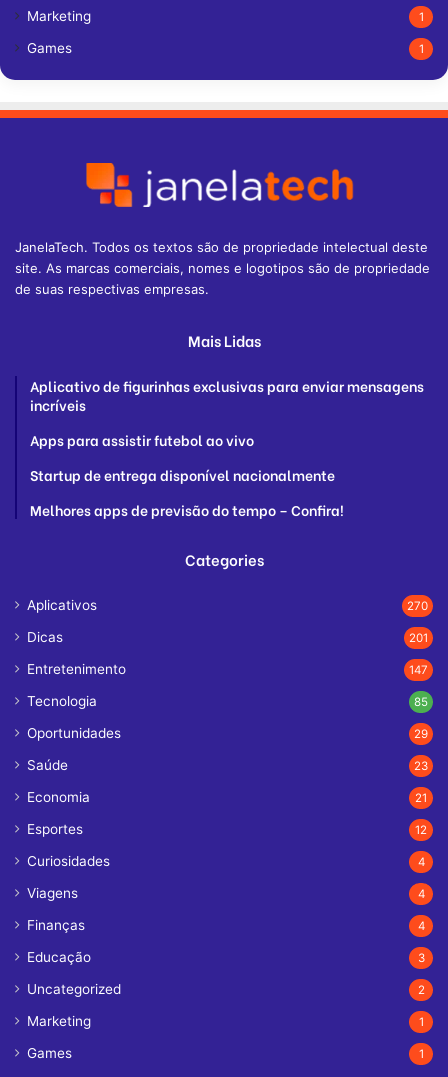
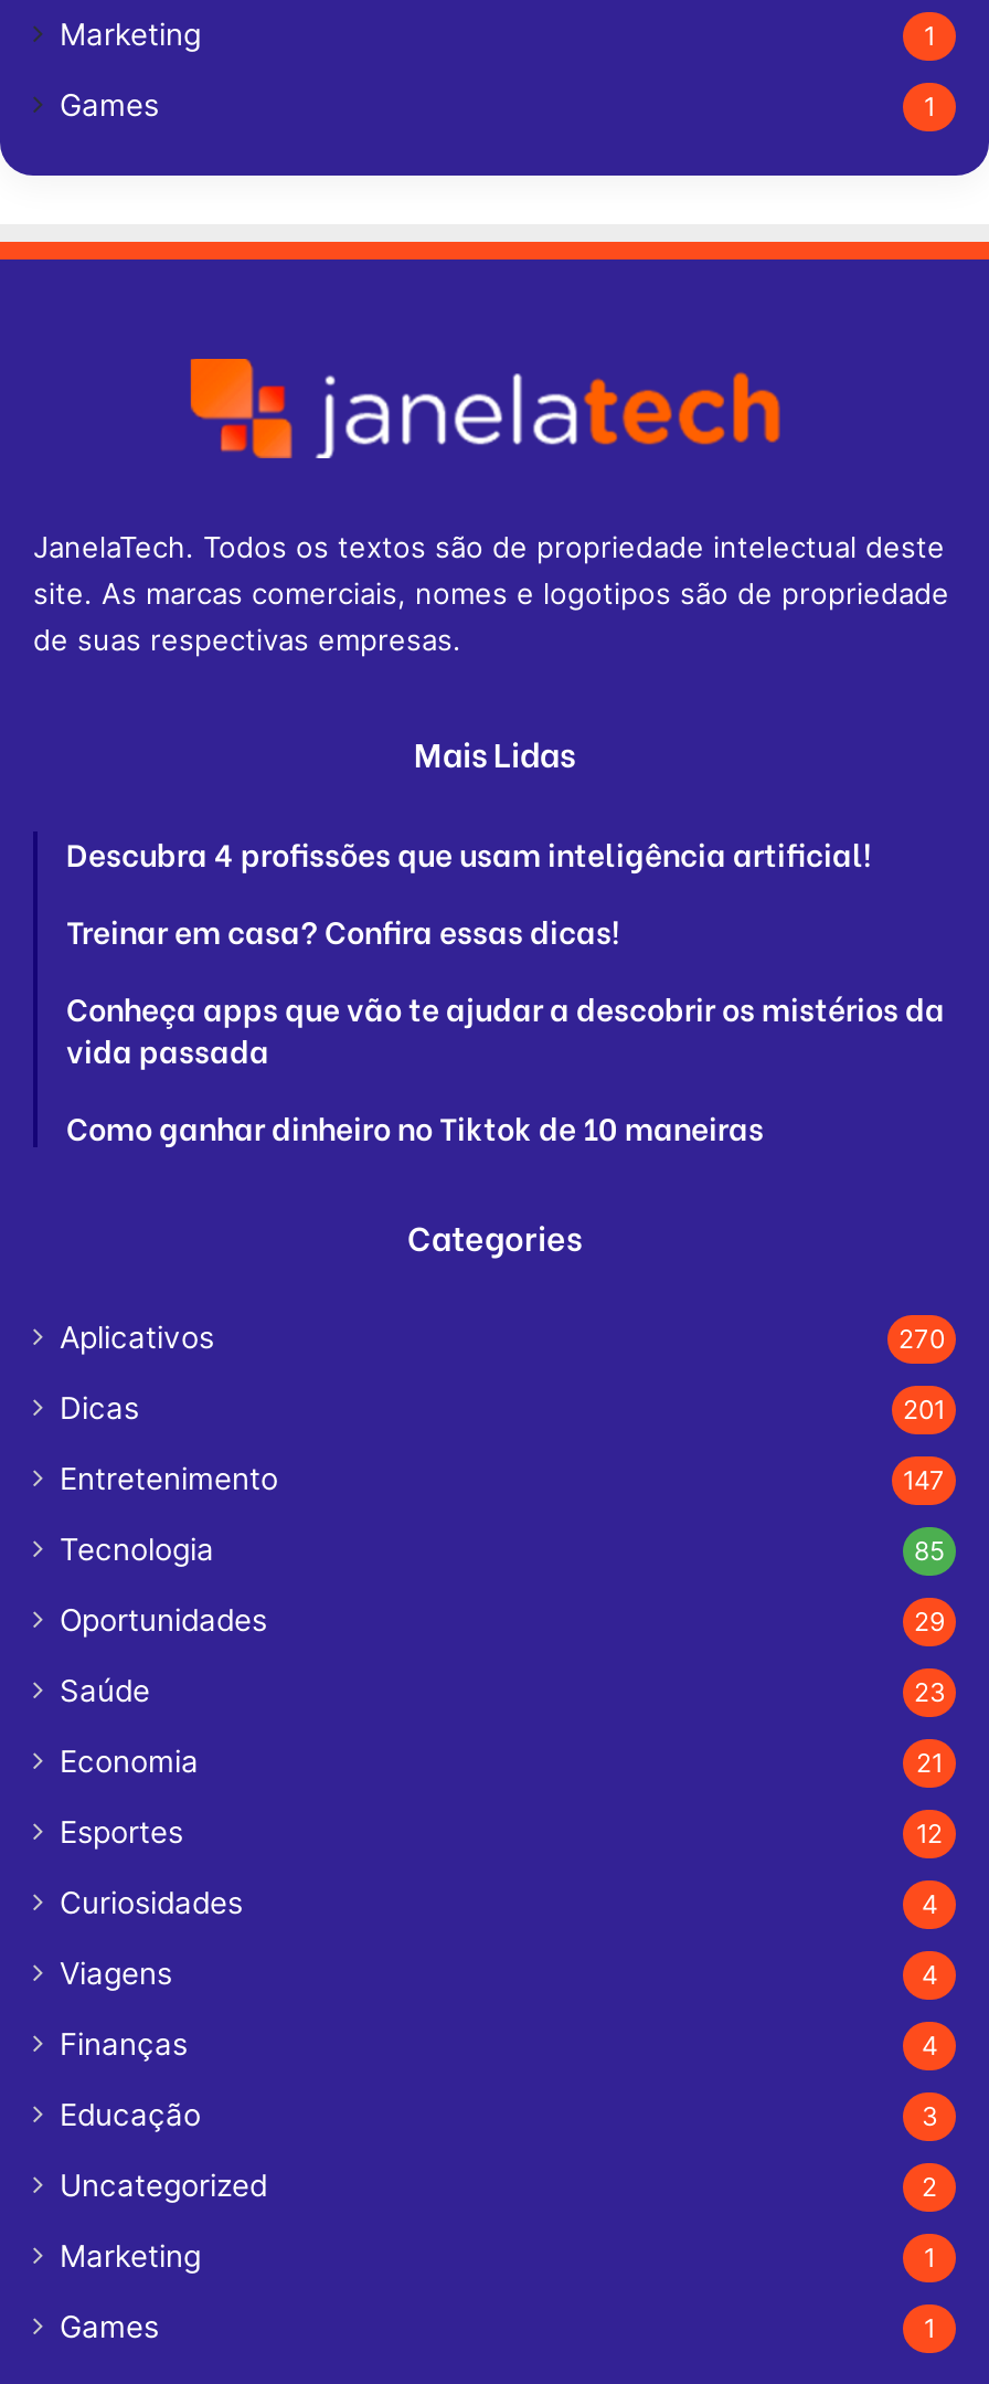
- Aplicativo de figurinhas exclusivas para enviar mensagens
- incríveis
+ Descubra 4 profissões que usam inteligência artificial!

- Apps para assistir futebol ao vivo
+ Treinar em casa? Confira essas dicas!

- Startup de entrega disponível nacionalmente
+ Conheça apps que vão te ajudar a descobrir os mistérios da
+ vida passada

- Melhores apps de previsão do tempo – Confira!
+ Como ganhar dinheiro no Tiktok de 10 maneiras
